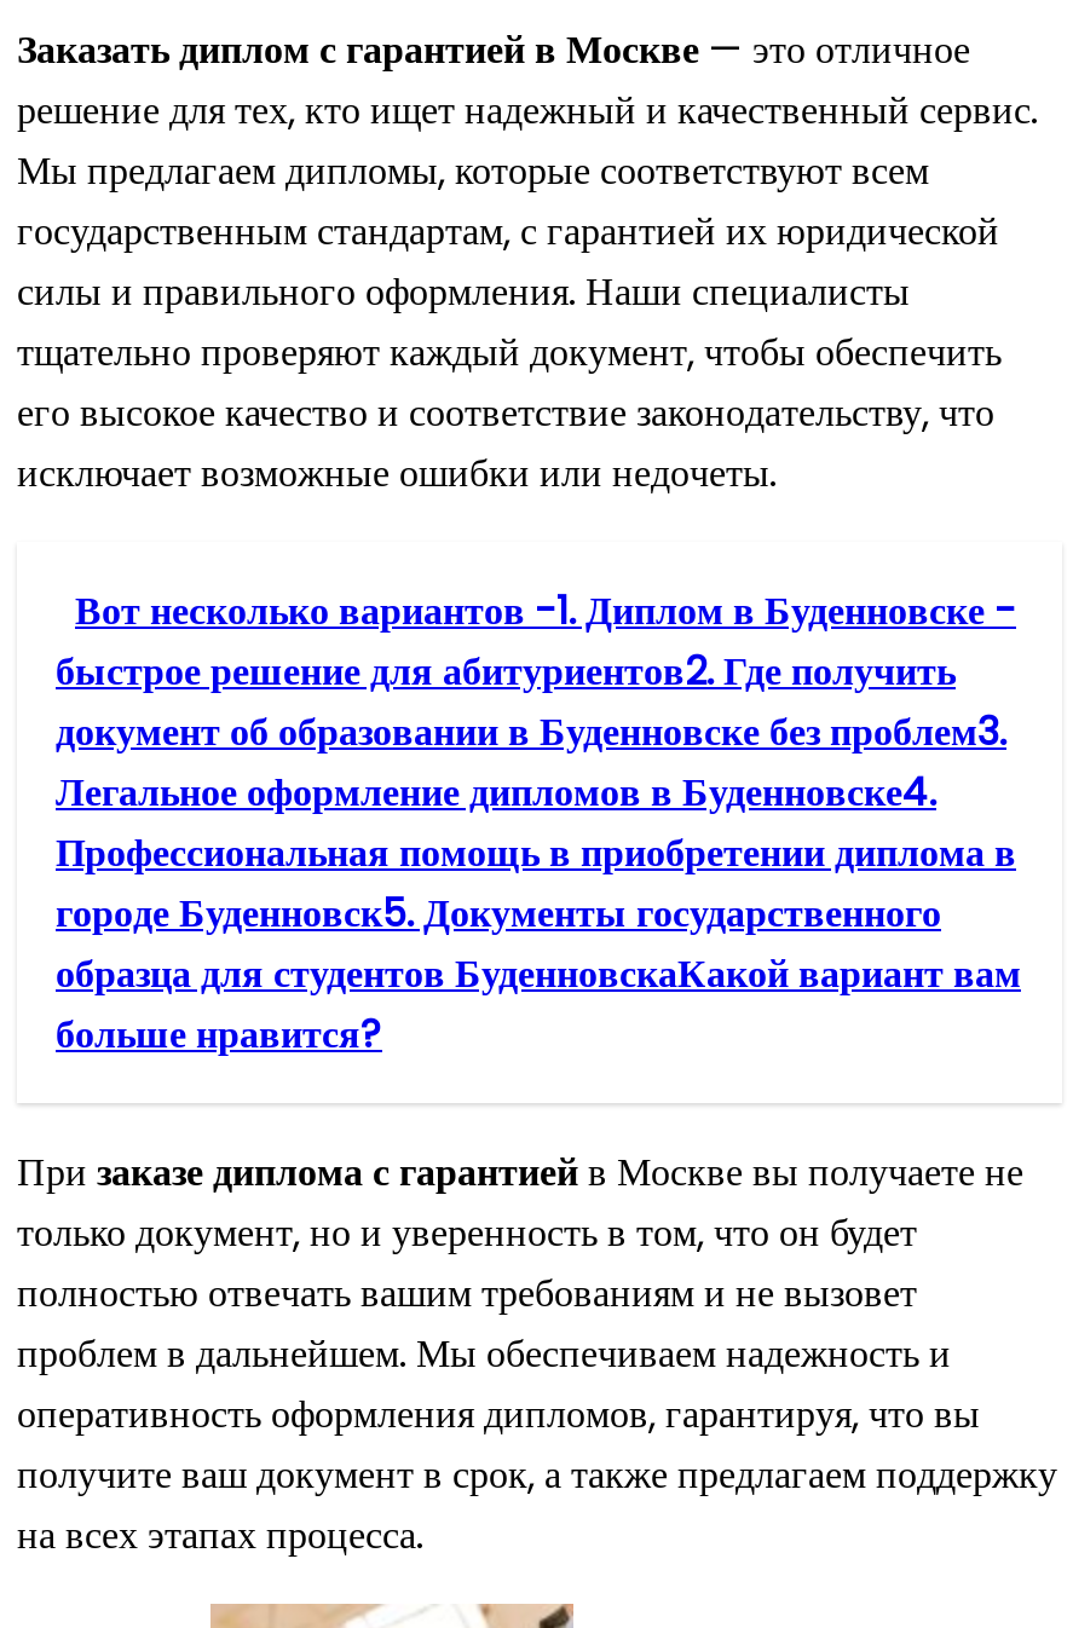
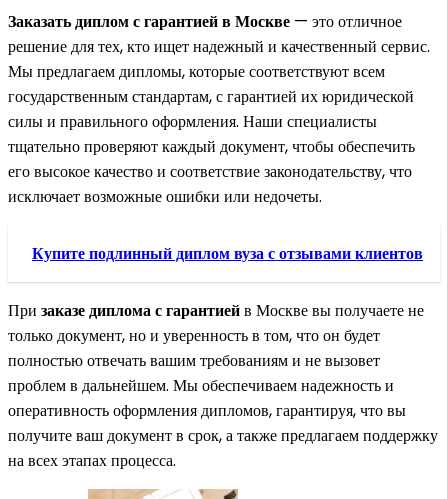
- Вот несколько вариантов -1. Диплом в Буденновске -
- быстрое решение для абитуриентов2. Где получить
- документ об образовании в Буденновске без проблем3.
- Легальное оформление дипломов в Буденновске4.
- Профессиональная помощь в приобретении диплома в
- городе Буденновск5. Документы государственного
- образца для студентов БуденновскаКакой вариант вам
- больше нравится?
+ Купите подлинный диплом вуза с отзывами клиентов
